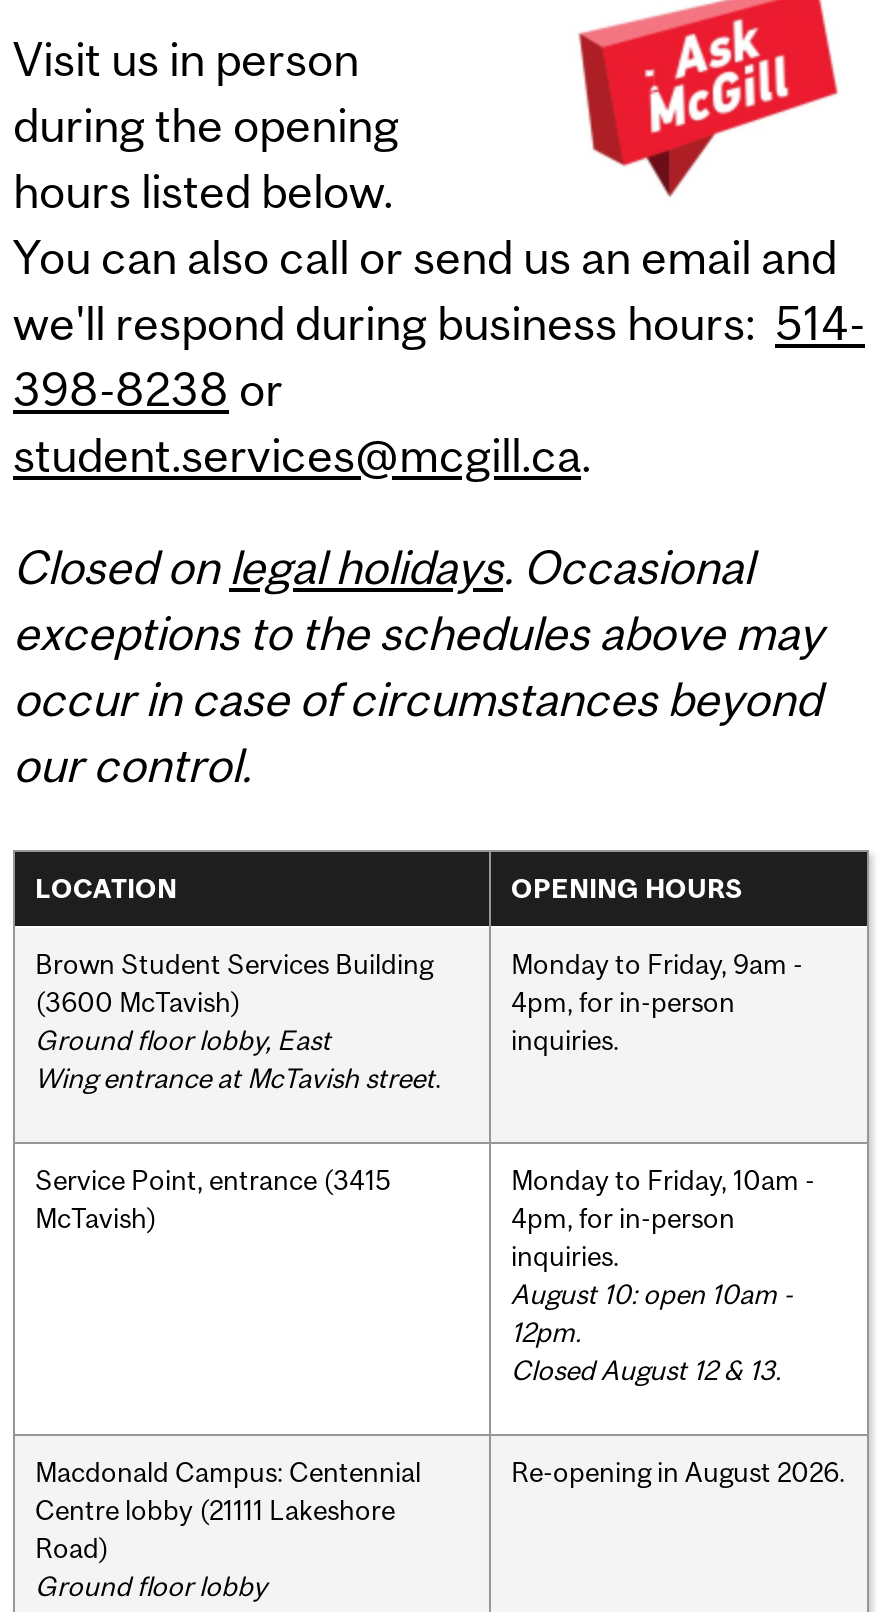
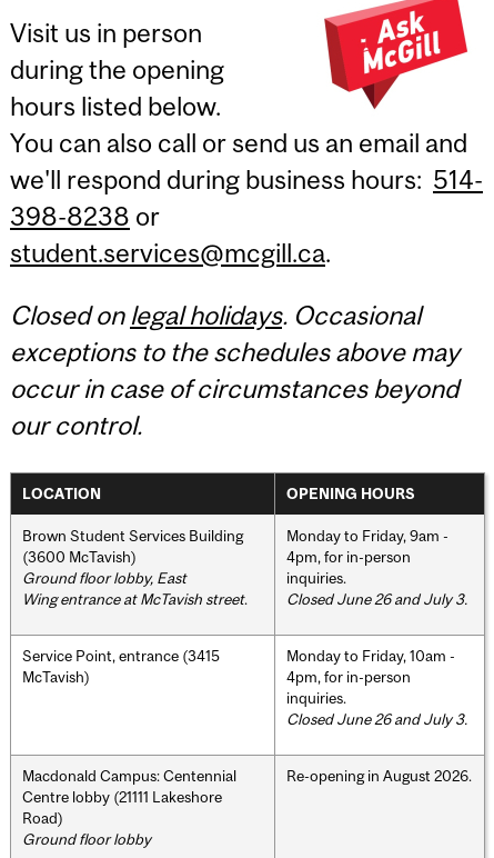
+ Closed June 26 and July 3.

- August 10: open 10am -
- 12pm.
- Closed August 12 & 13.
+ Closed June 26 and July 3.
